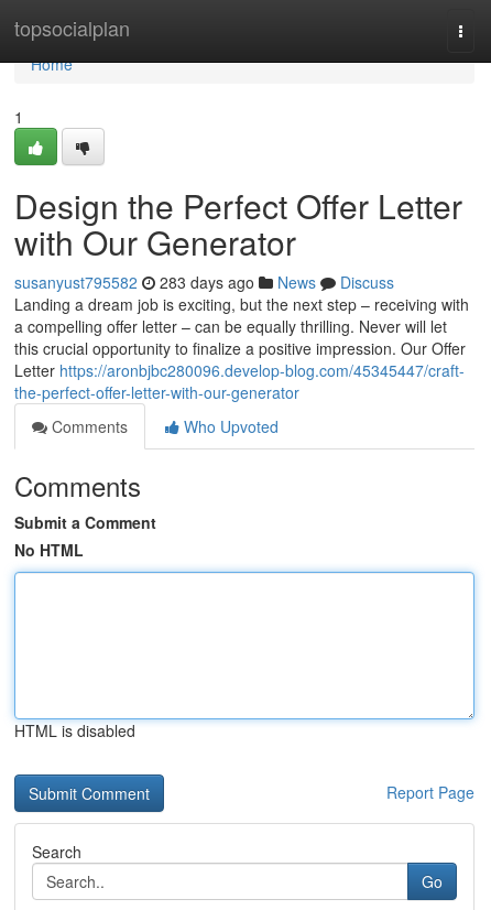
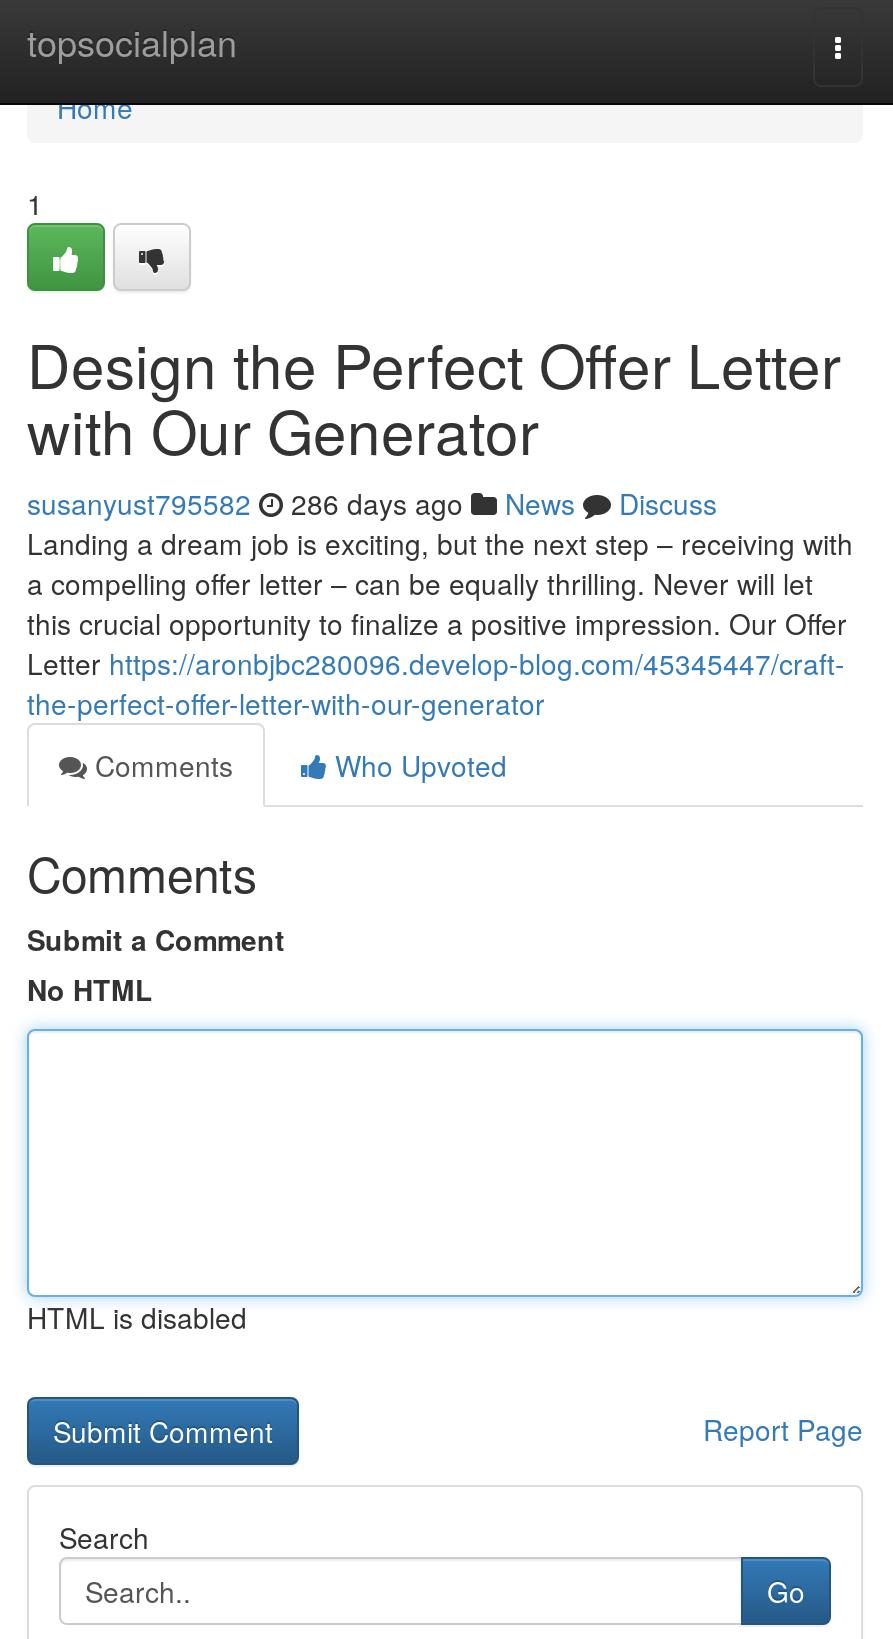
- susanyust795582 283 days ago News Discuss
+ susanyust795582 286 days ago News Discuss
